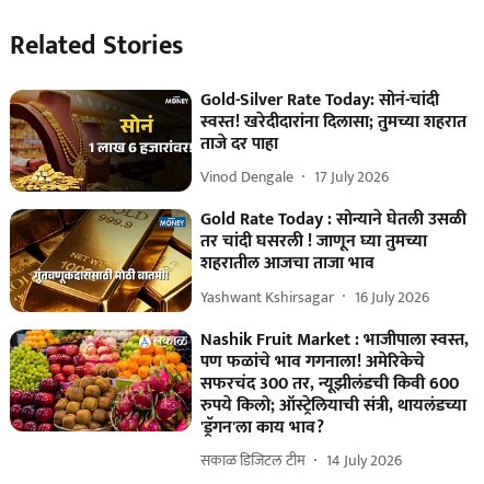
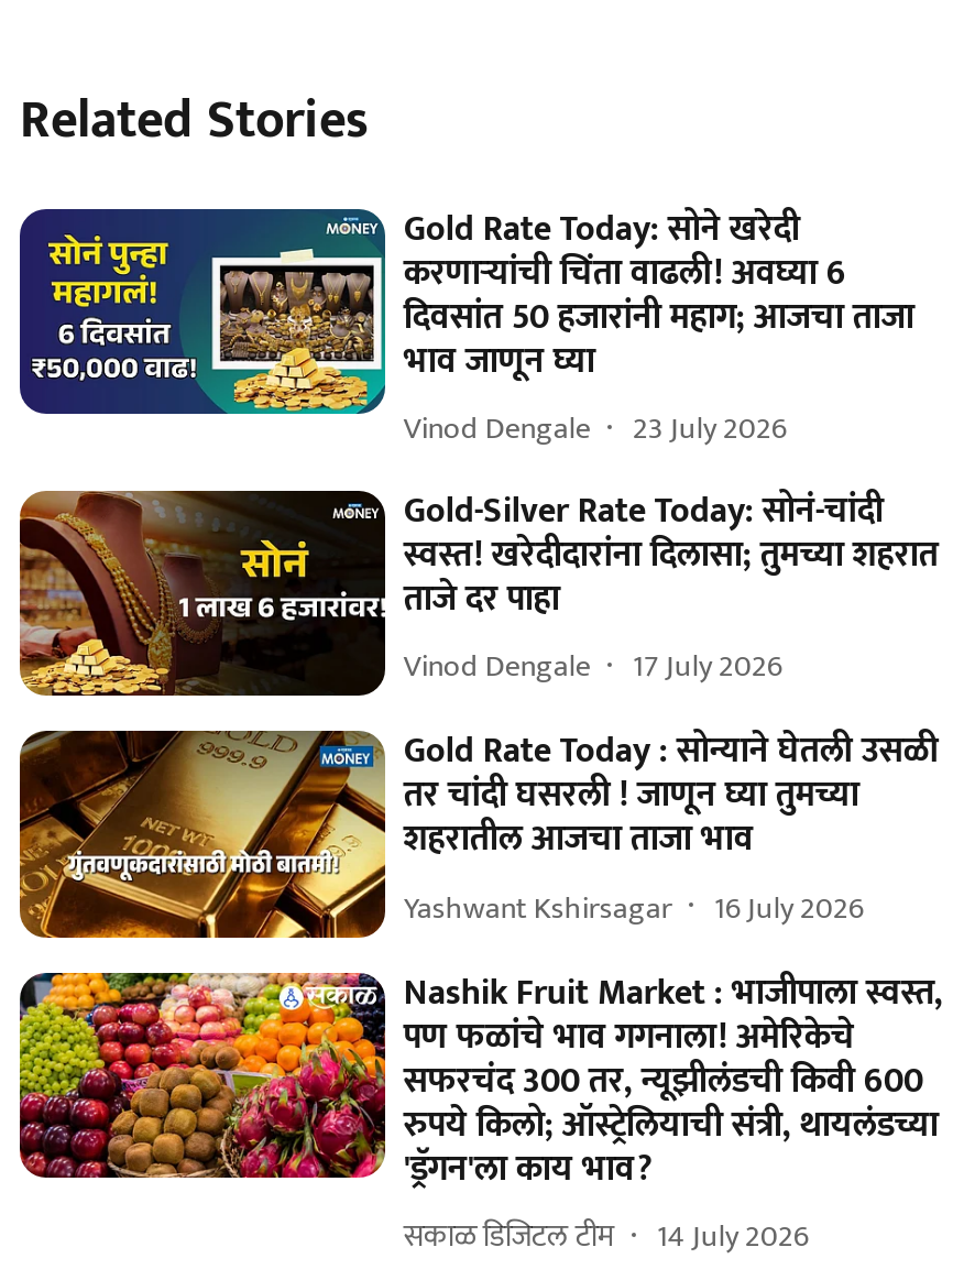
+ [image]
+ Gold Rate Today: सोने खरेदी
+ करणाऱ्यांची चिंता वाढली! अवघ्या 6
+ दिवसांत 50 हजारांनी महाग; आजचा ताजा
+ भाव जाणून घ्या
+ Vinod Dengale
+ 23 July 2026
